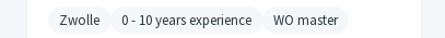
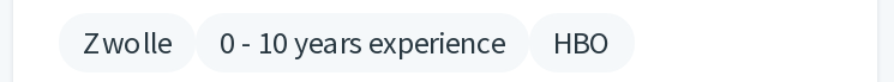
- WO master
+ HBO
